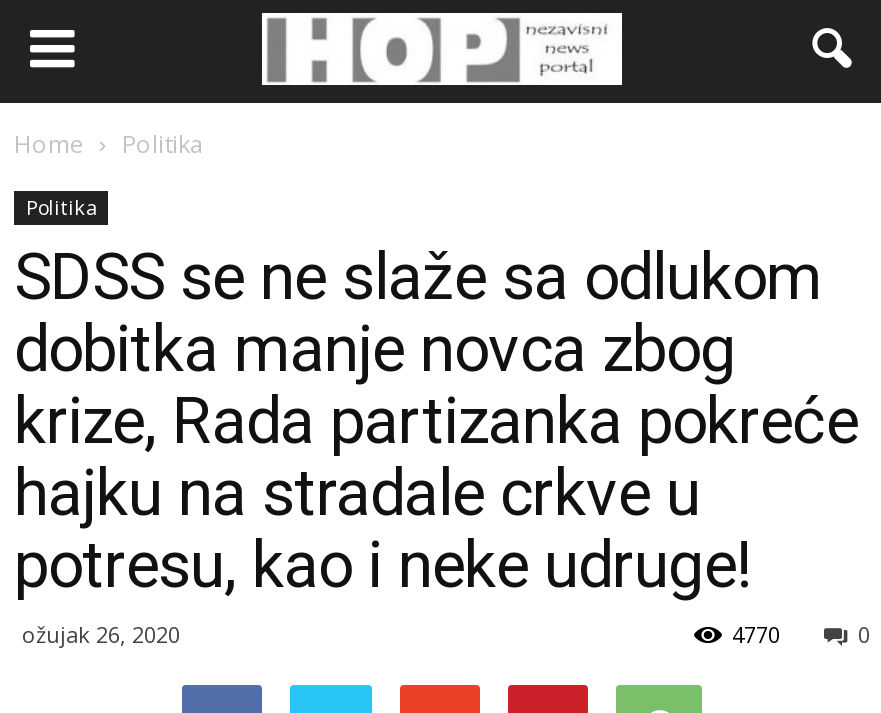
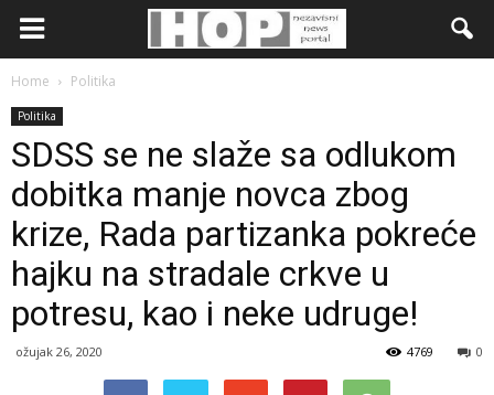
- 4770
+ 4769
